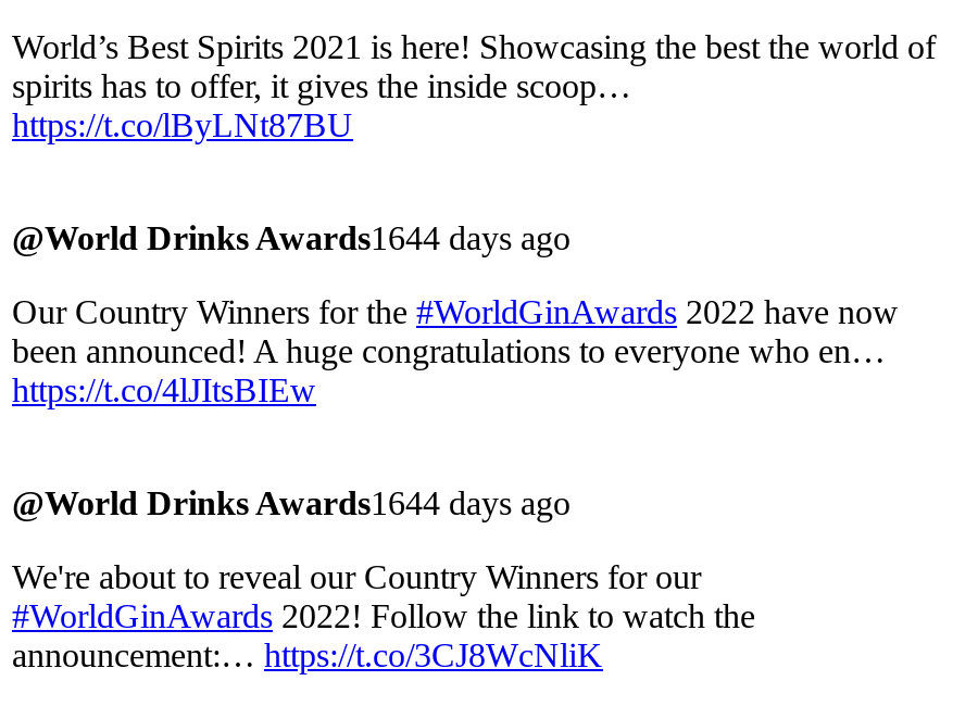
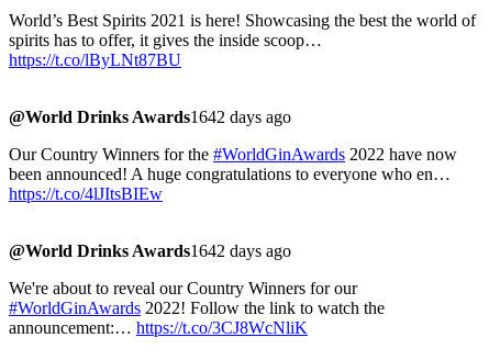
- @World Drinks Awards1644 days ago
+ @World Drinks Awards1642 days ago

- @World Drinks Awards1644 days ago
+ @World Drinks Awards1642 days ago
